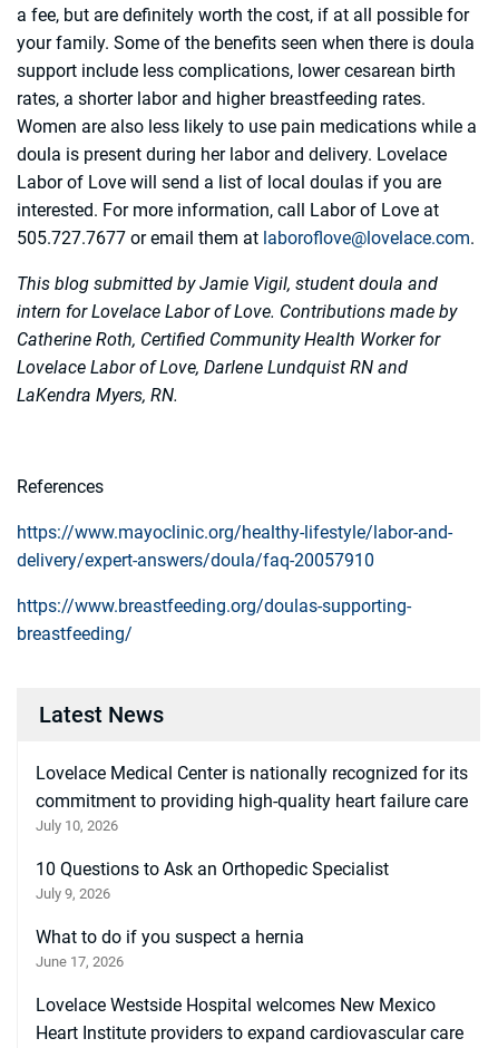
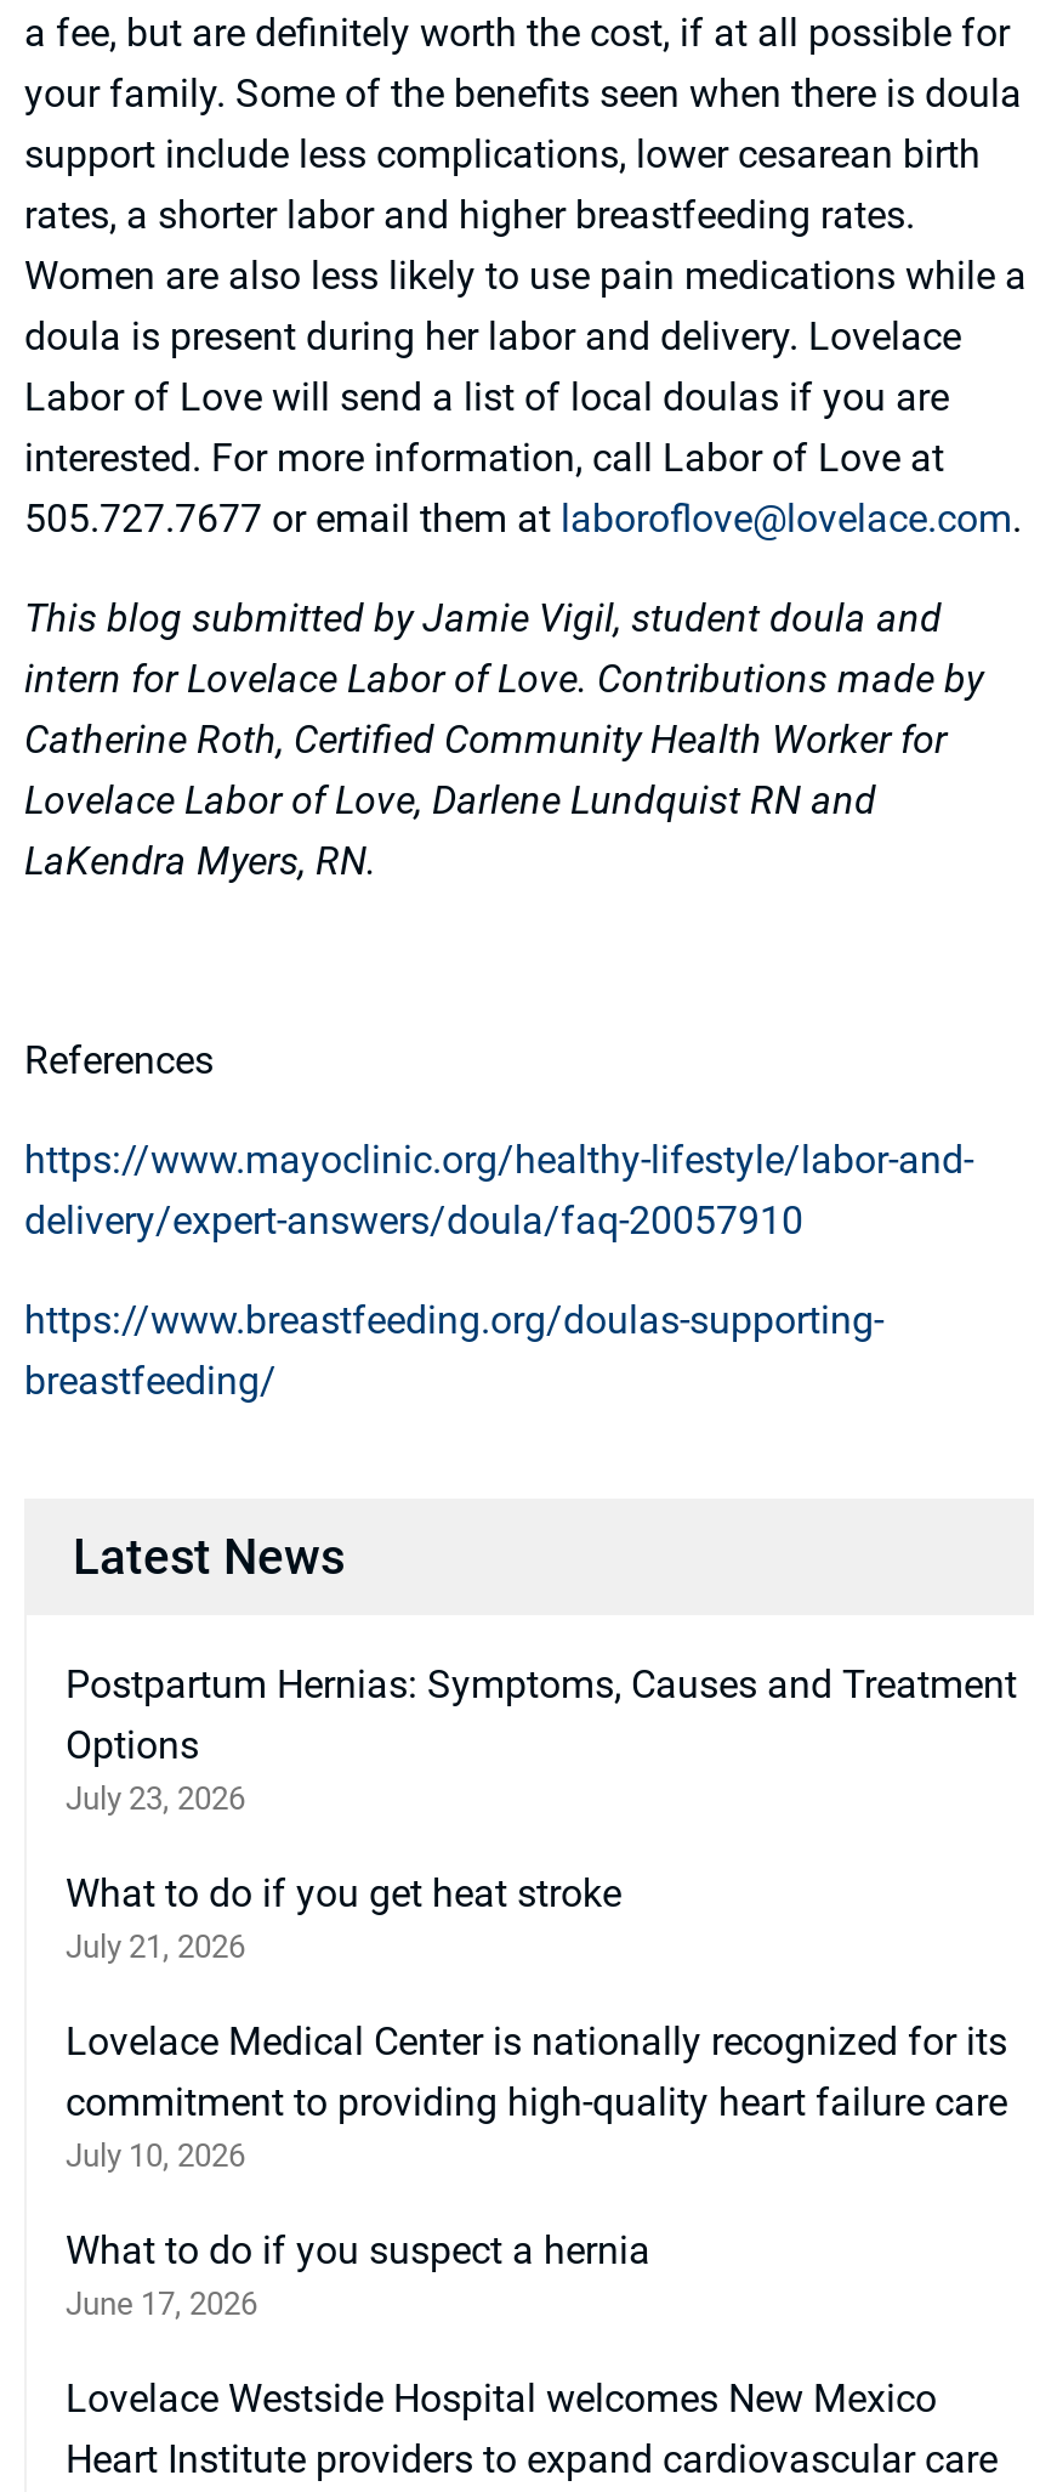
+ Postpartum Hernias: Symptoms, Causes and Treatment
+ Options
+ July 23, 2026
+ What to do if you get heat stroke
+ July 21, 2026

moved down: Lovelace Medical Center is nationally recognized for its | commitment to providing high-quality heart failure care | July 10, 2026

- 10 Questions to Ask an Orthopedic Specialist
- July 9, 2026
